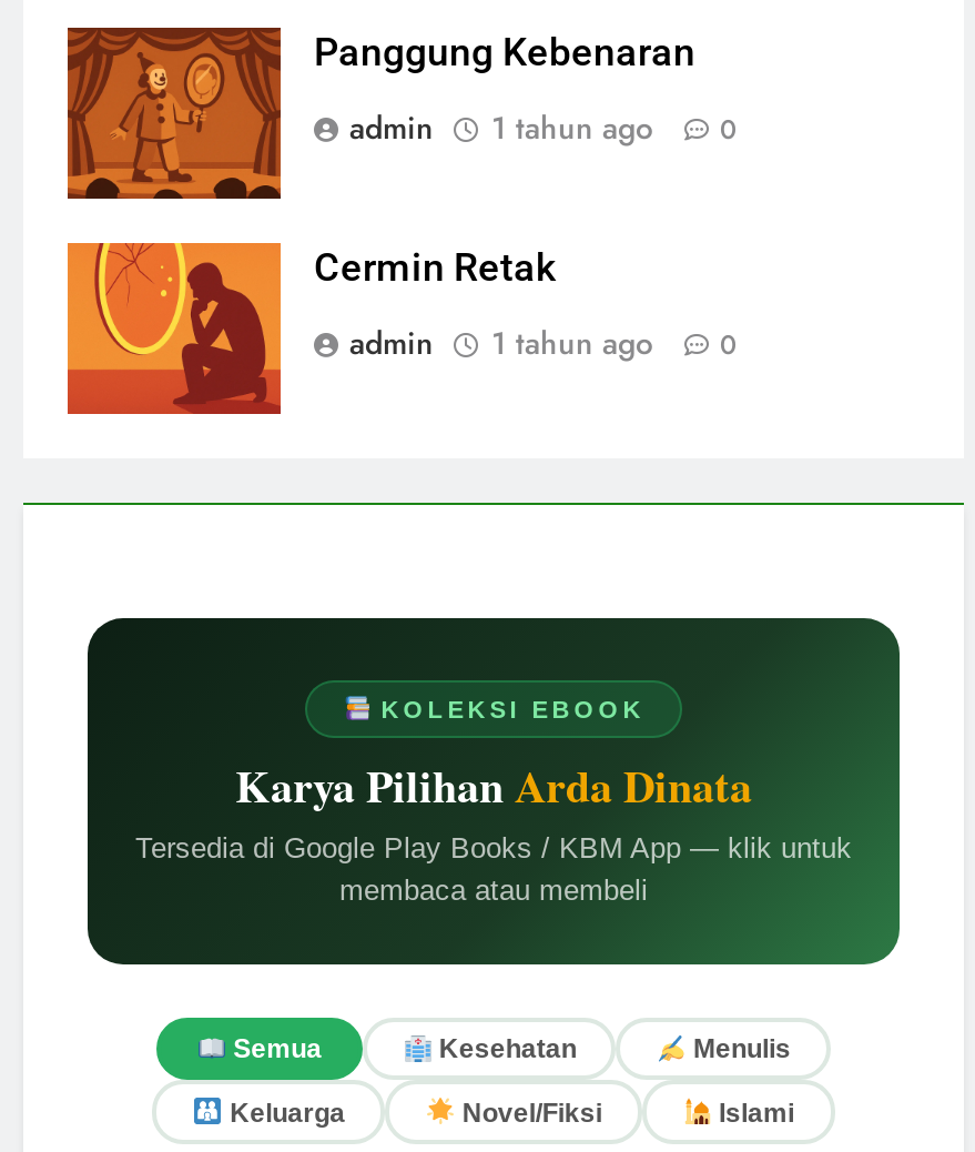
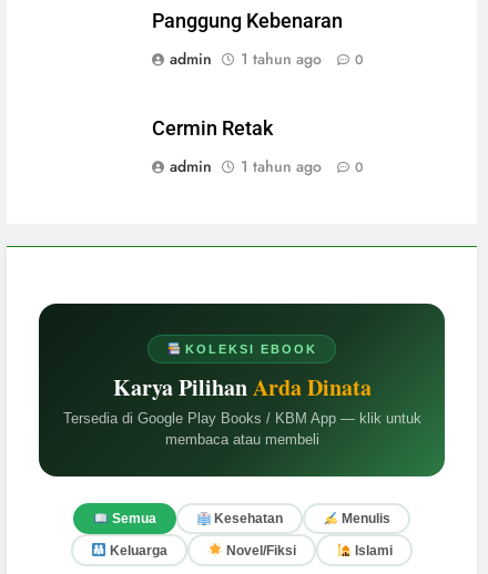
- [image]

- [image]
